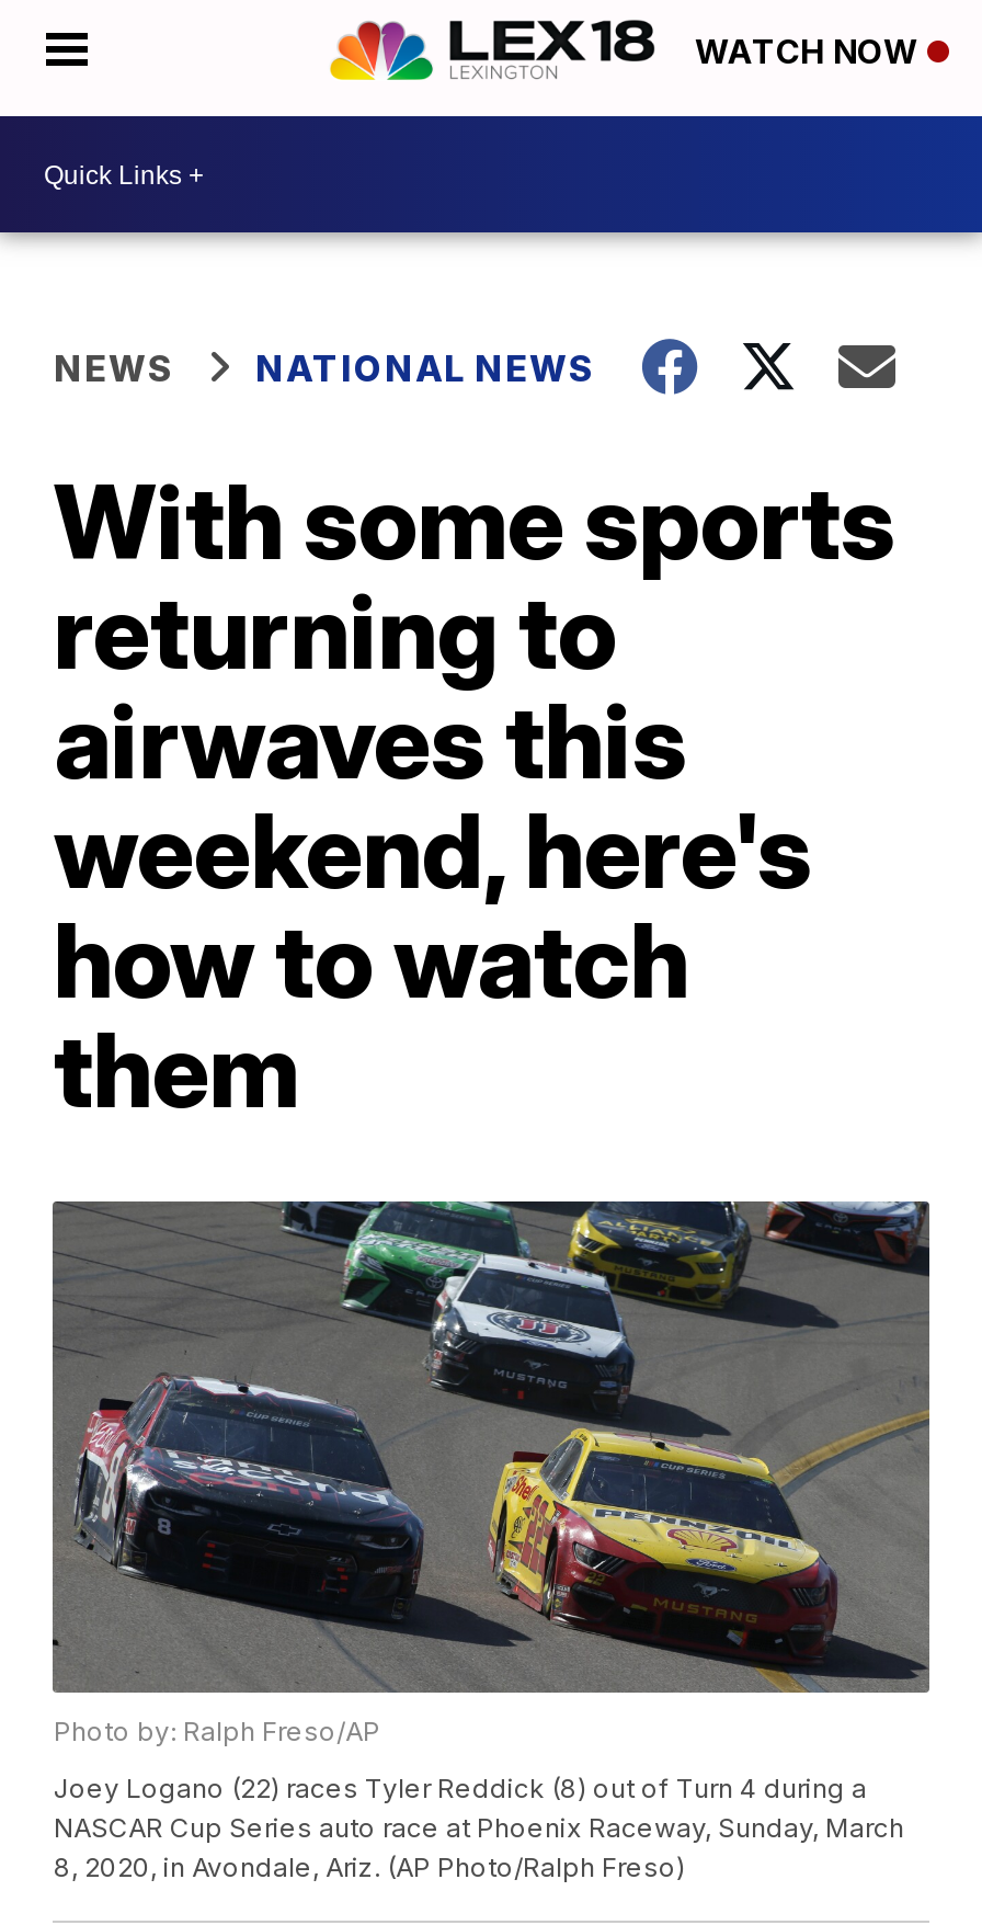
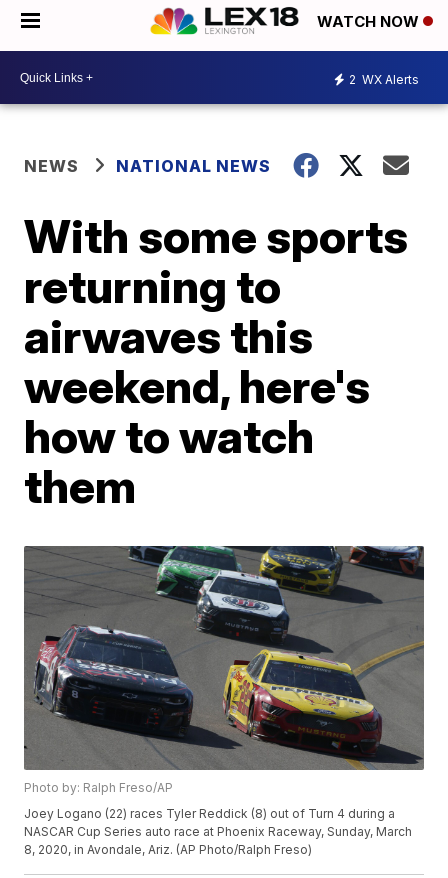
+ 2 WX Alerts
